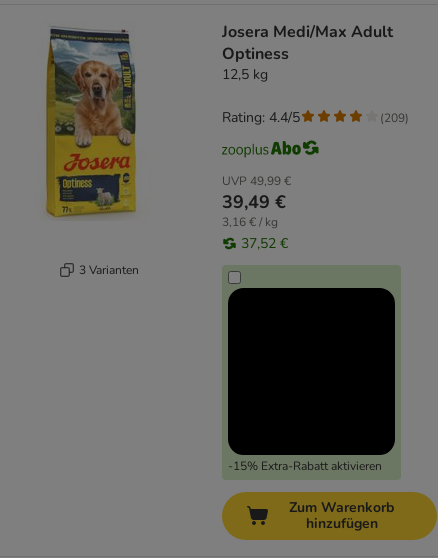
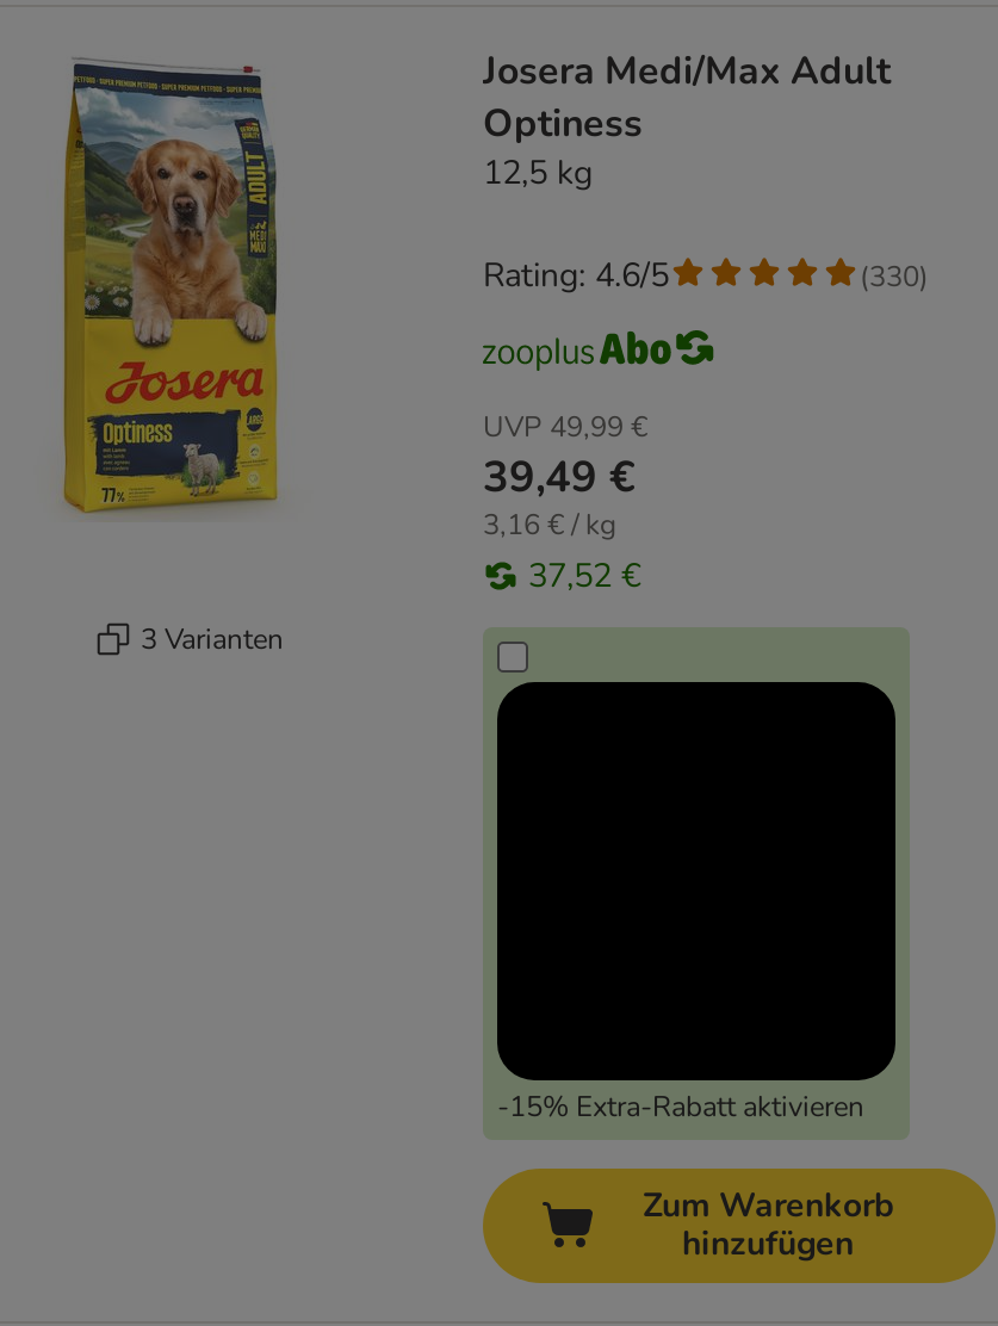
- Rating: 4.4/5
+ Rating: 4.6/5

- (209)
+ (330)
